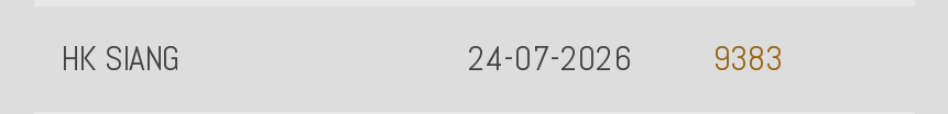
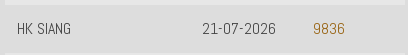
- 24-07-2026
+ 21-07-2026

- 9383
+ 9836
